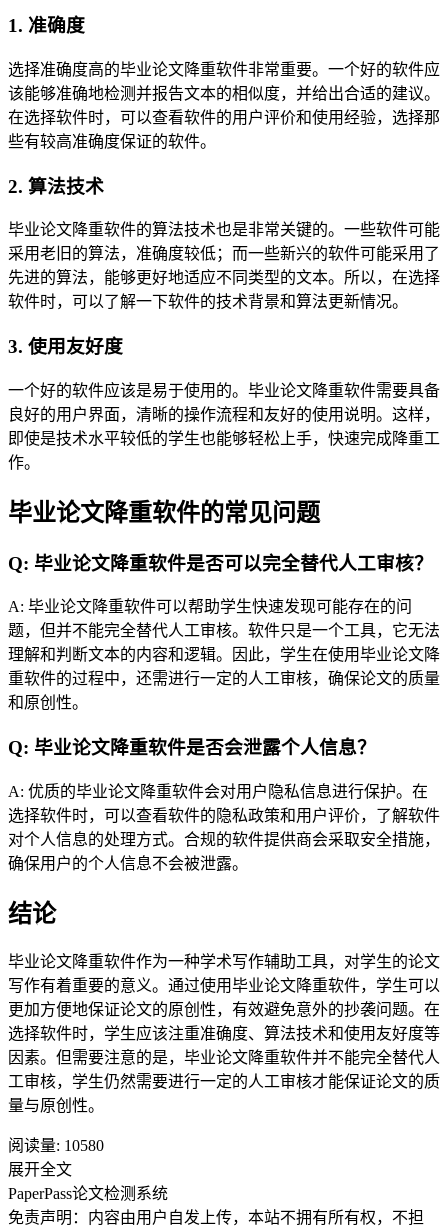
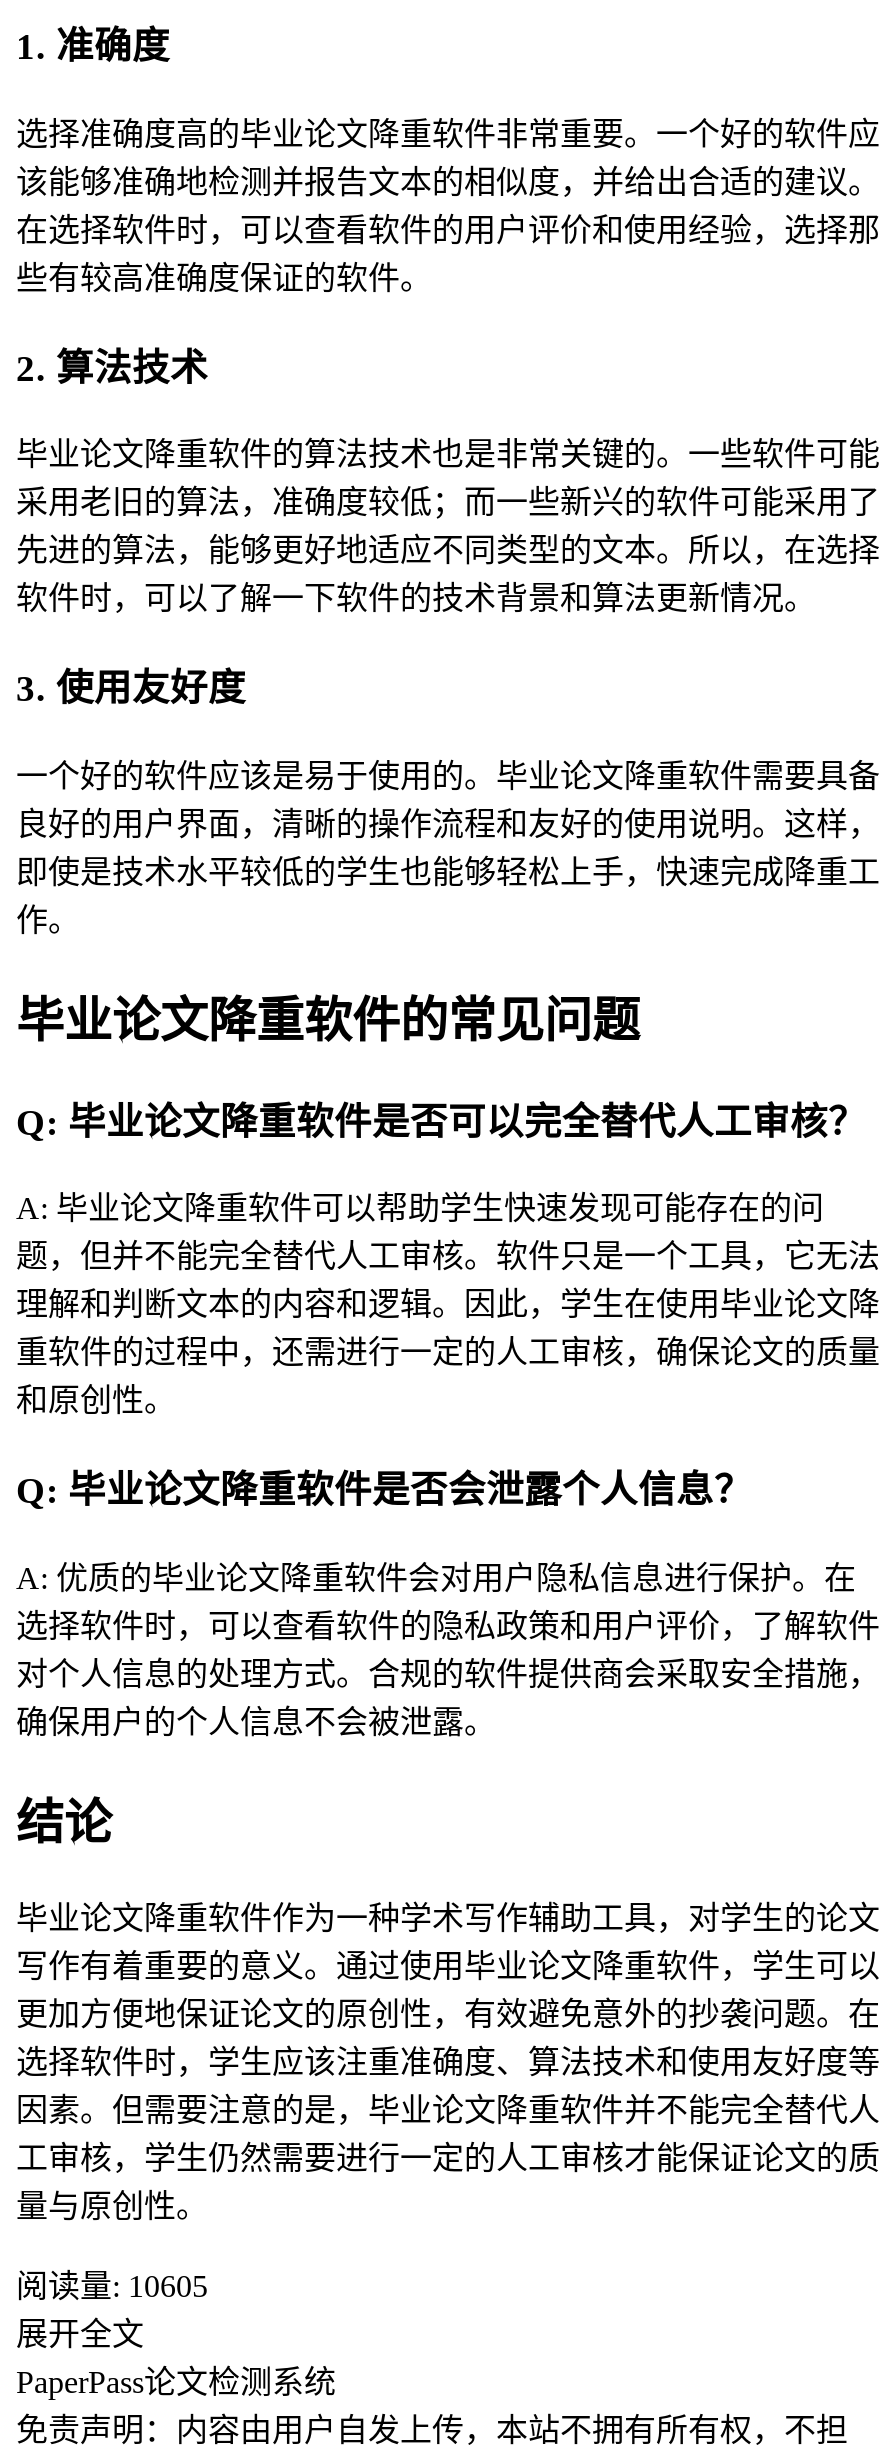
- 阅读量: 10580
+ 阅读量: 10605
